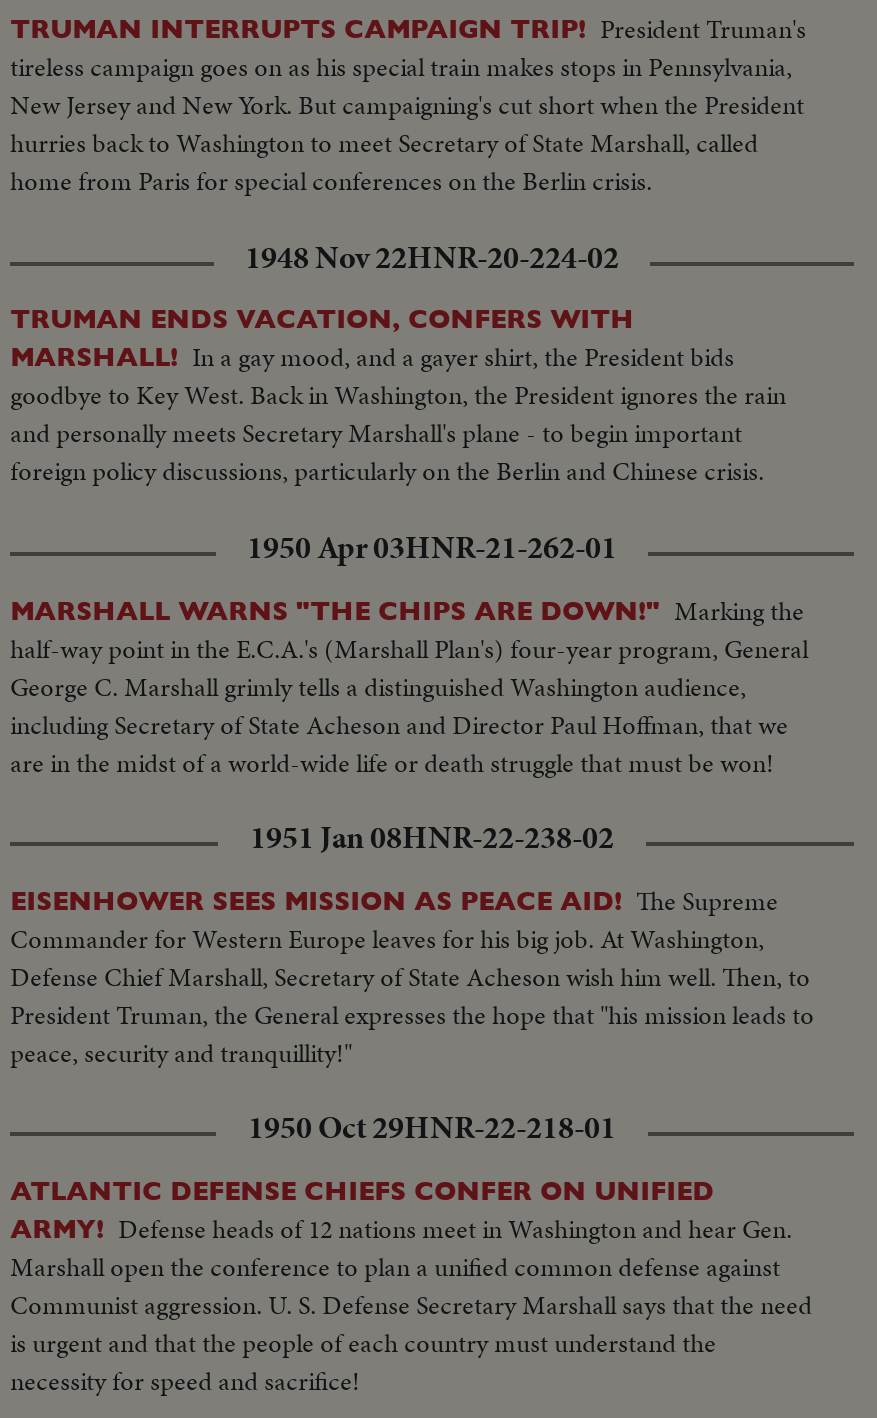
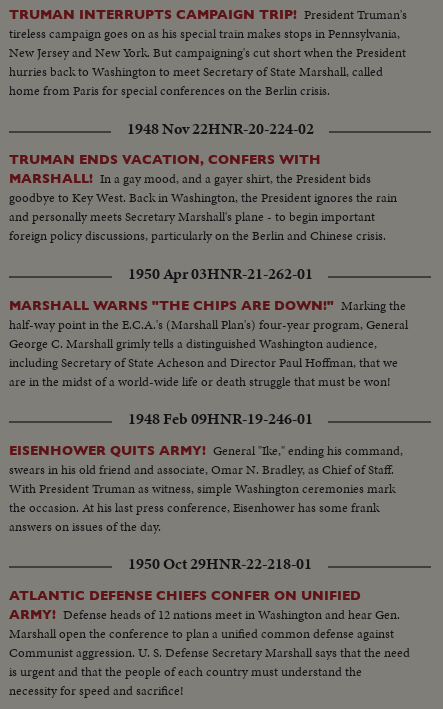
- 1951 Jan 08HNR-22-238-02
+ 1948 Feb 09HNR-19-246-01

- EISENHOWER SEES MISSION AS PEACE AID! The Supreme
- Commander for Western Europe leaves for his big job. At Washington,
- Defense Chief Marshall, Secretary of State Acheson wish him well. Then, to
- President Truman, the General expresses the hope that "his mission leads to
- peace, security and tranquillity!"
+ EISENHOWER QUITS ARMY! General "Ike," ending his command,
+ swears in his old friend and associate, Omar N. Bradley, as Chief of Staff.
+ With President Truman as witness, simple Washington ceremonies mark
+ the occasion. At his last press conference, Eisenhower has some frank
+ answers on issues of the day.
